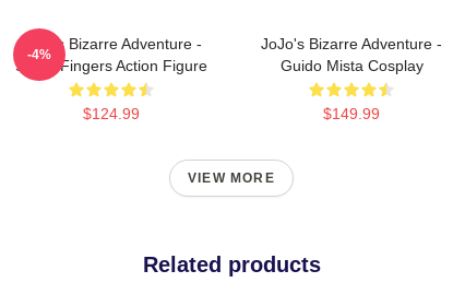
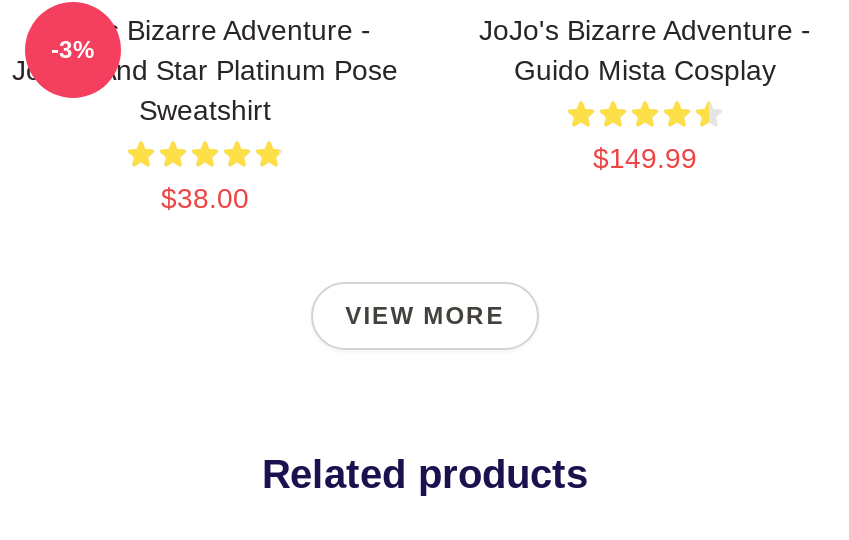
- -4%
+ -3%

- Sticky Fingers Action Figure
+ Jotaro And Star Platinum Pose
+ Sweatshirt

- $124.99
+ $38.00
